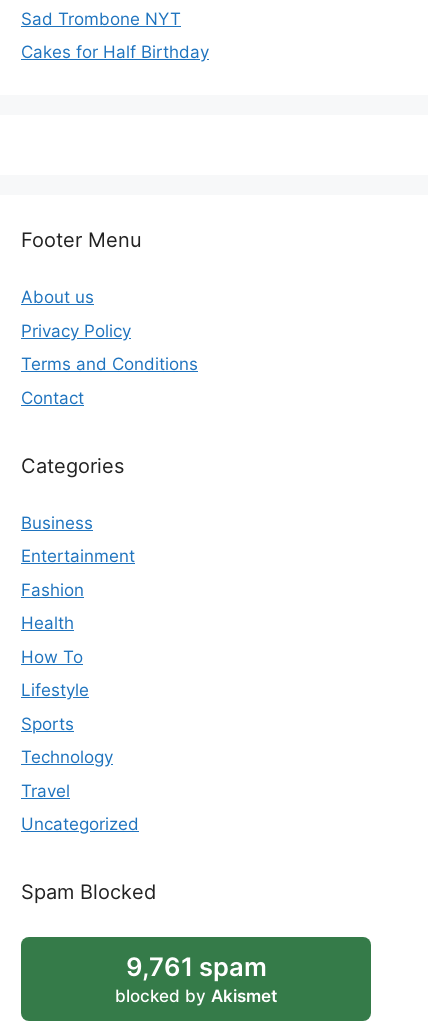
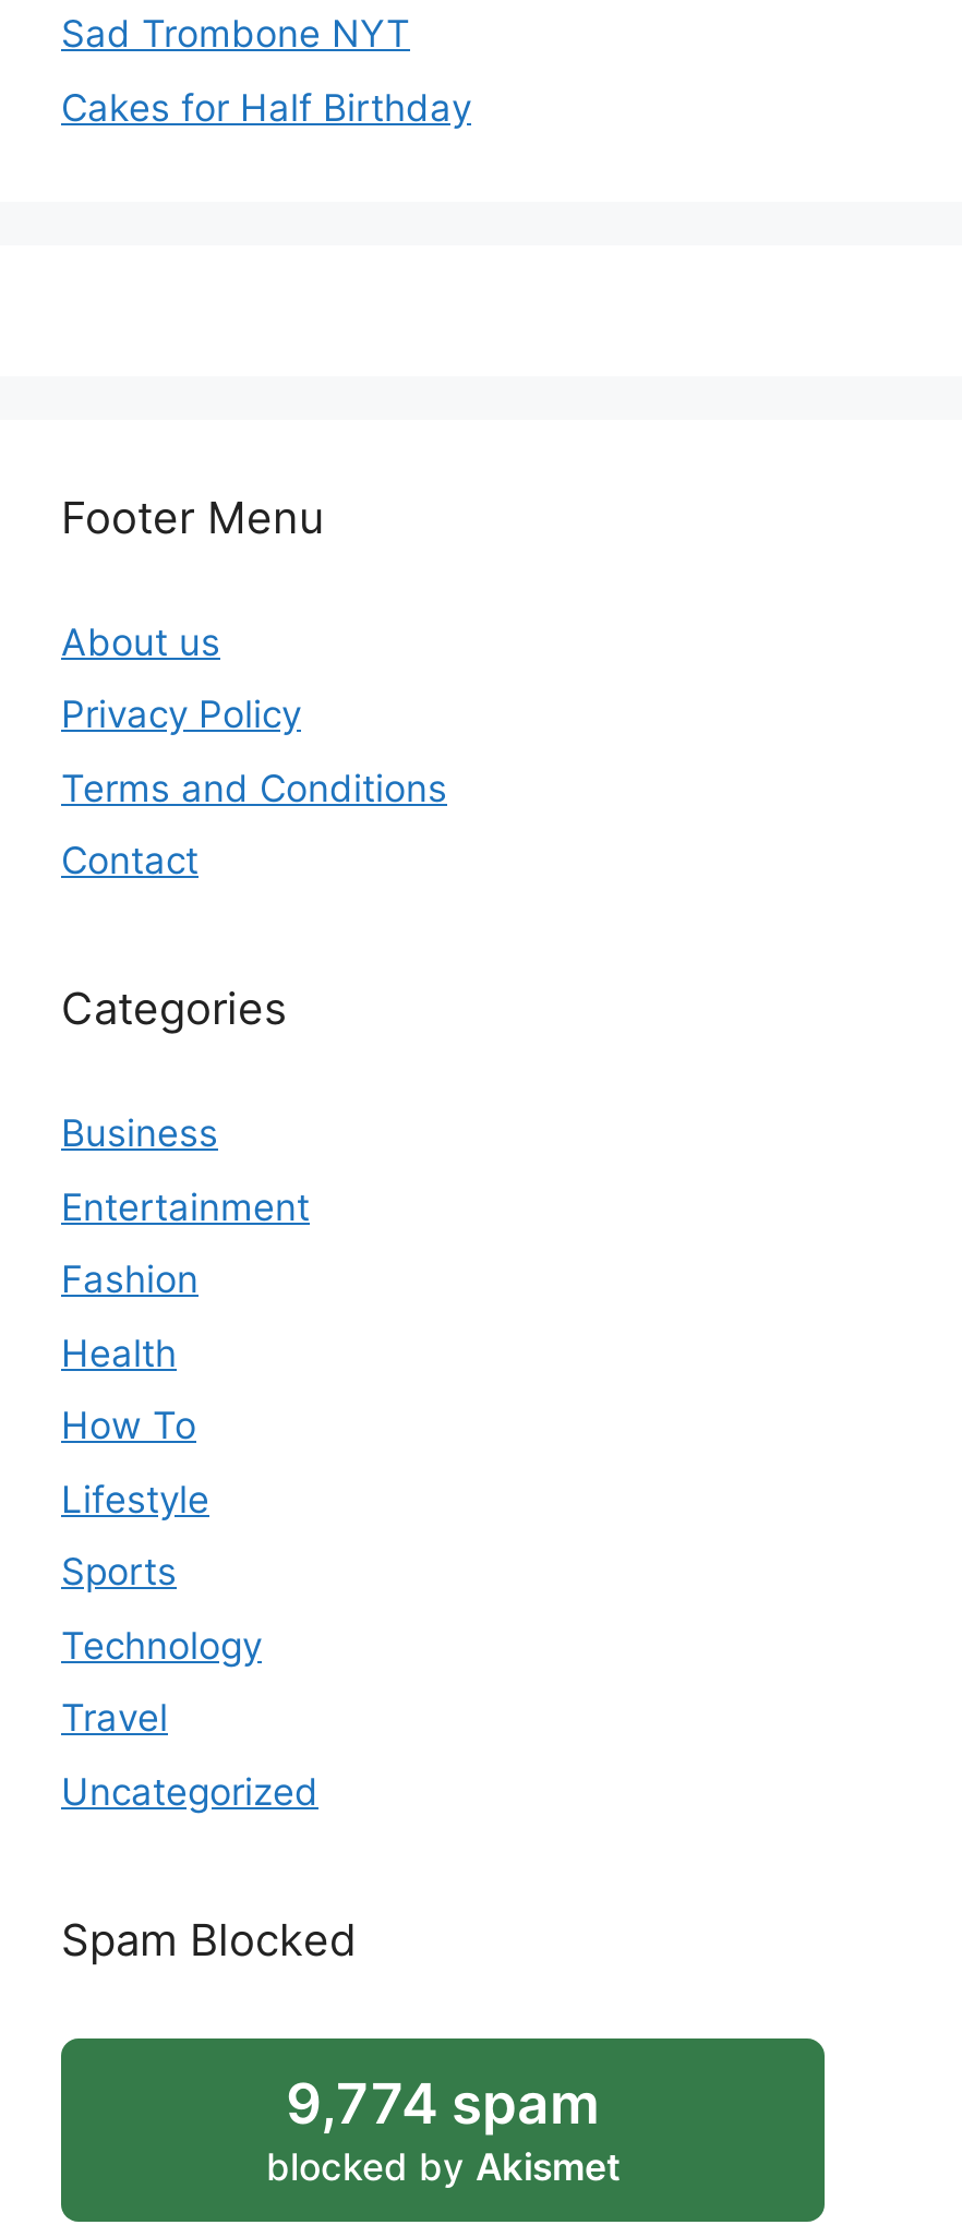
- 9,761 spam
+ 9,774 spam
